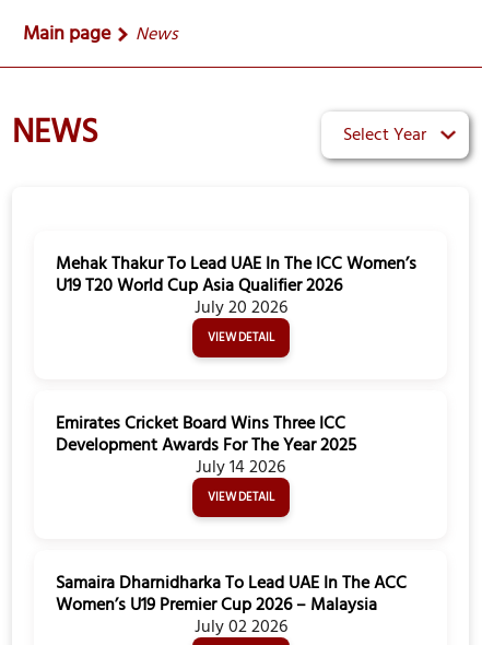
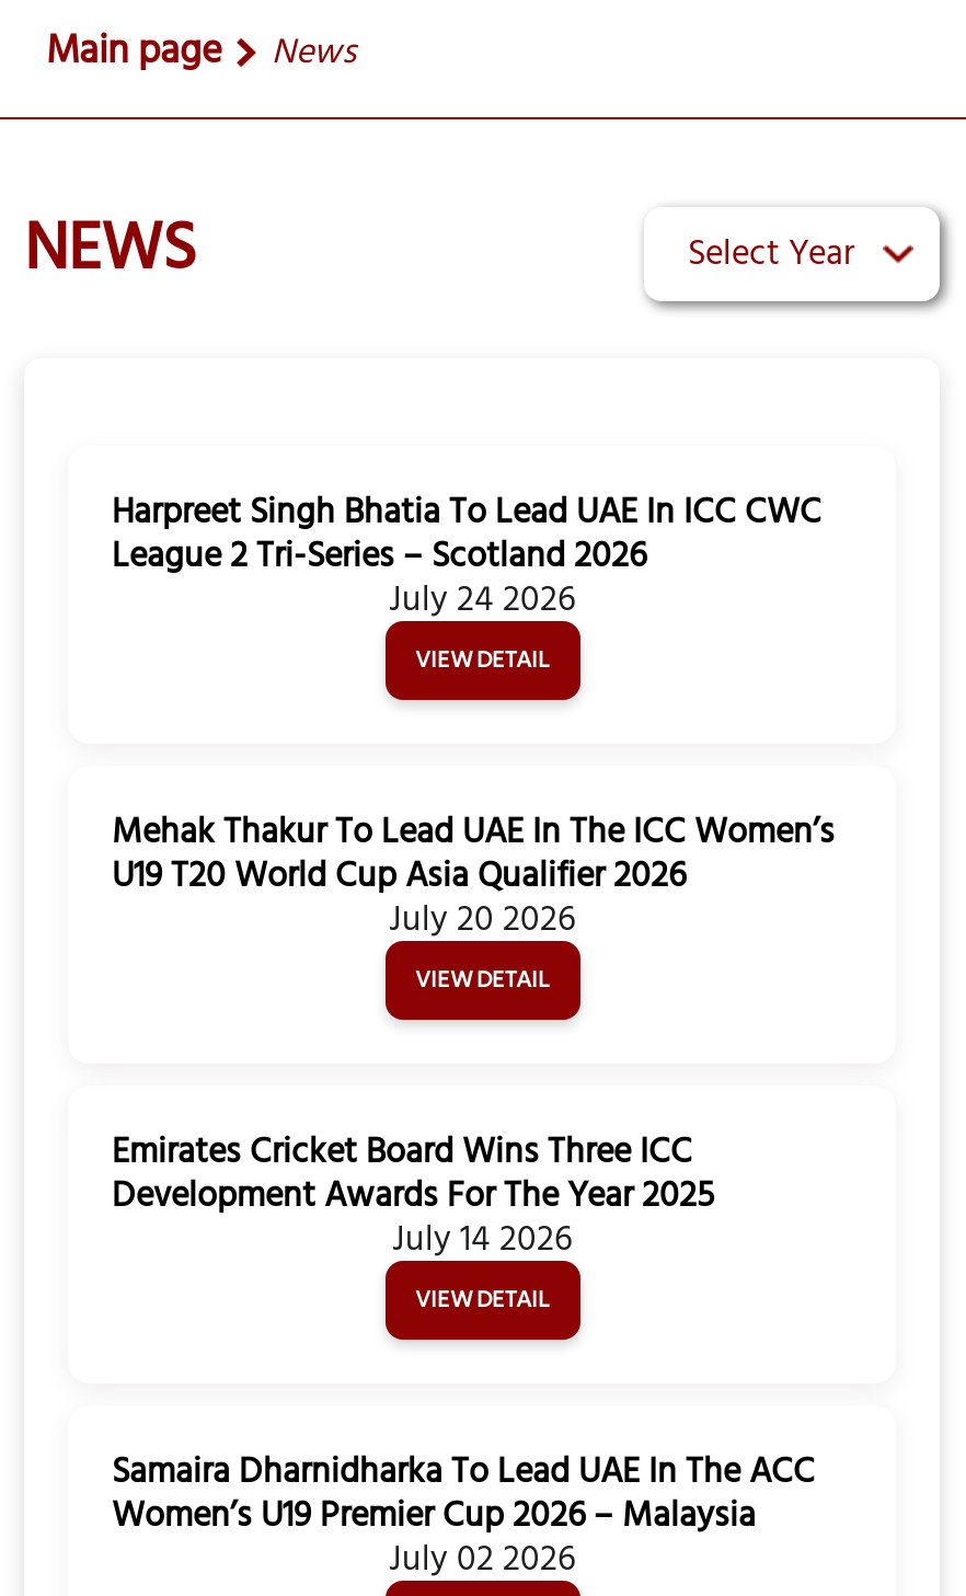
+ Harpreet Singh Bhatia To Lead UAE In ICC CWC
+ League 2 Tri-Series – Scotland 2026
+ July 24 2026
+ VIEW DETAIL
